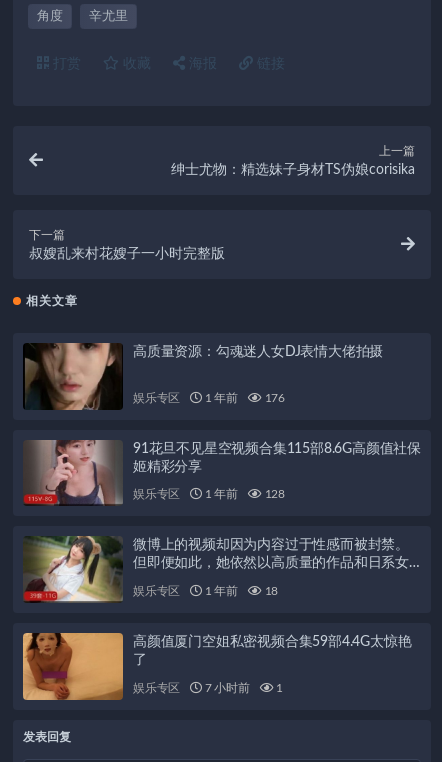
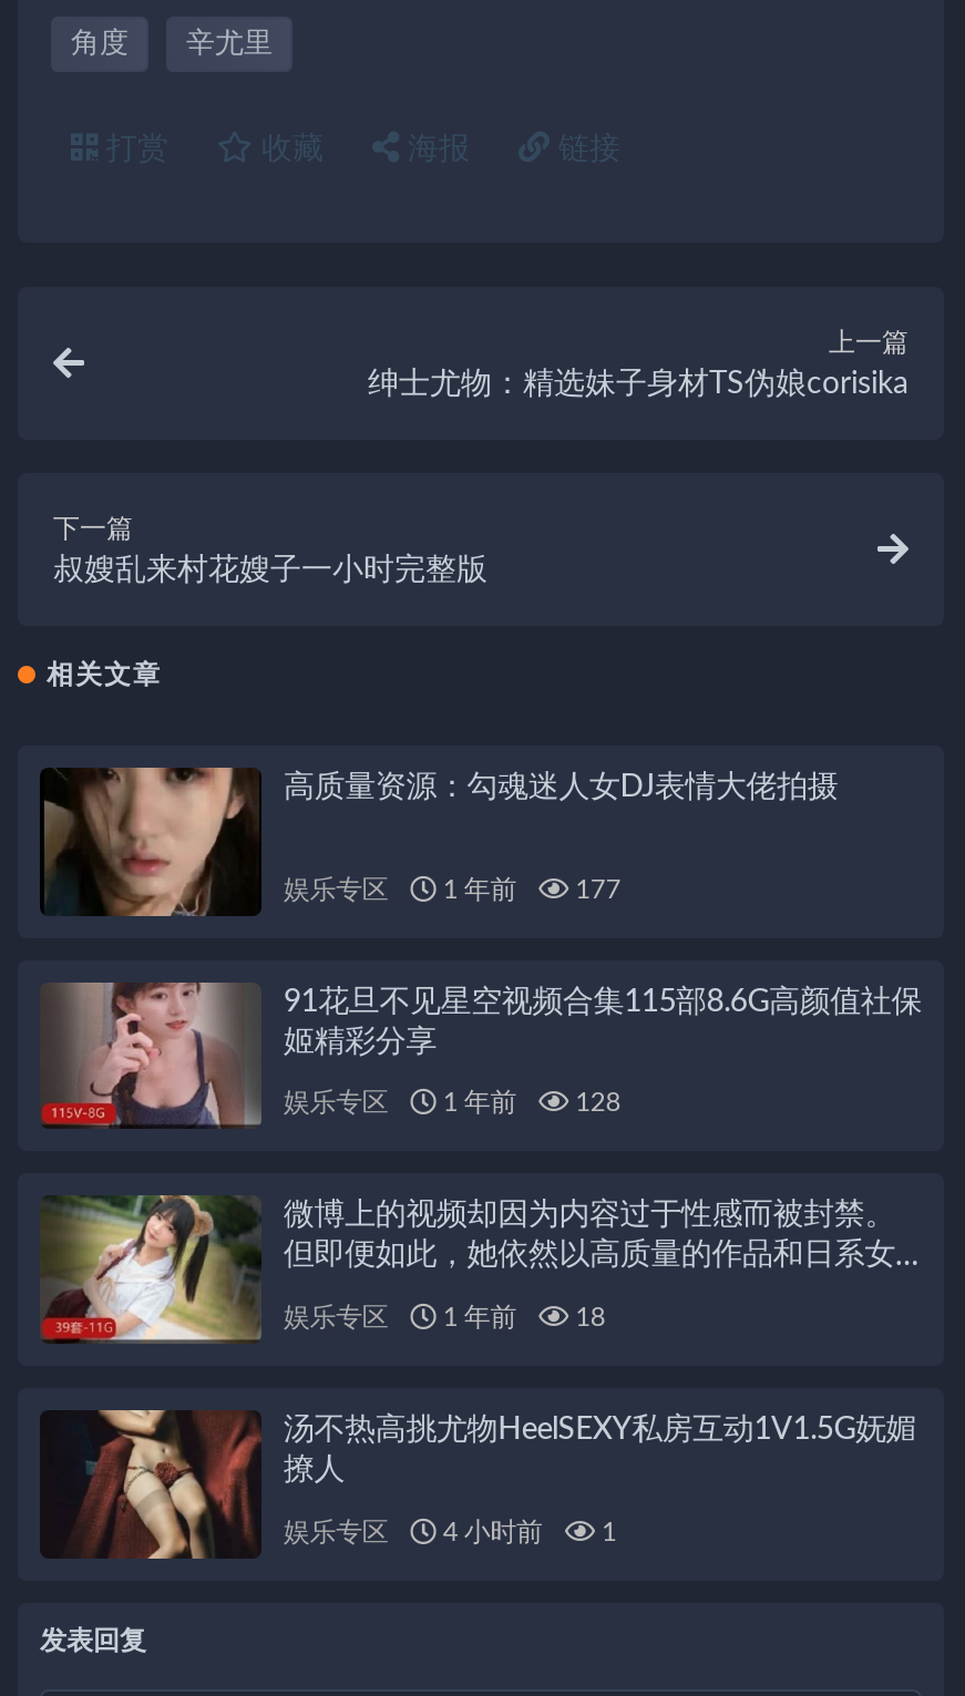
- 娱乐专区 1 年前 176
+ 娱乐专区 1 年前 177

- [image]
- 高颜值厦门空姐私密视频合集59部4.4G太惊艳
- 了
+ [image]
+ 汤不热高挑尤物HeelSEXY私房互动1V1.5G妩媚
+ 撩人

- 娱乐专区 7 小时前 1
+ 娱乐专区 4 小时前 1
